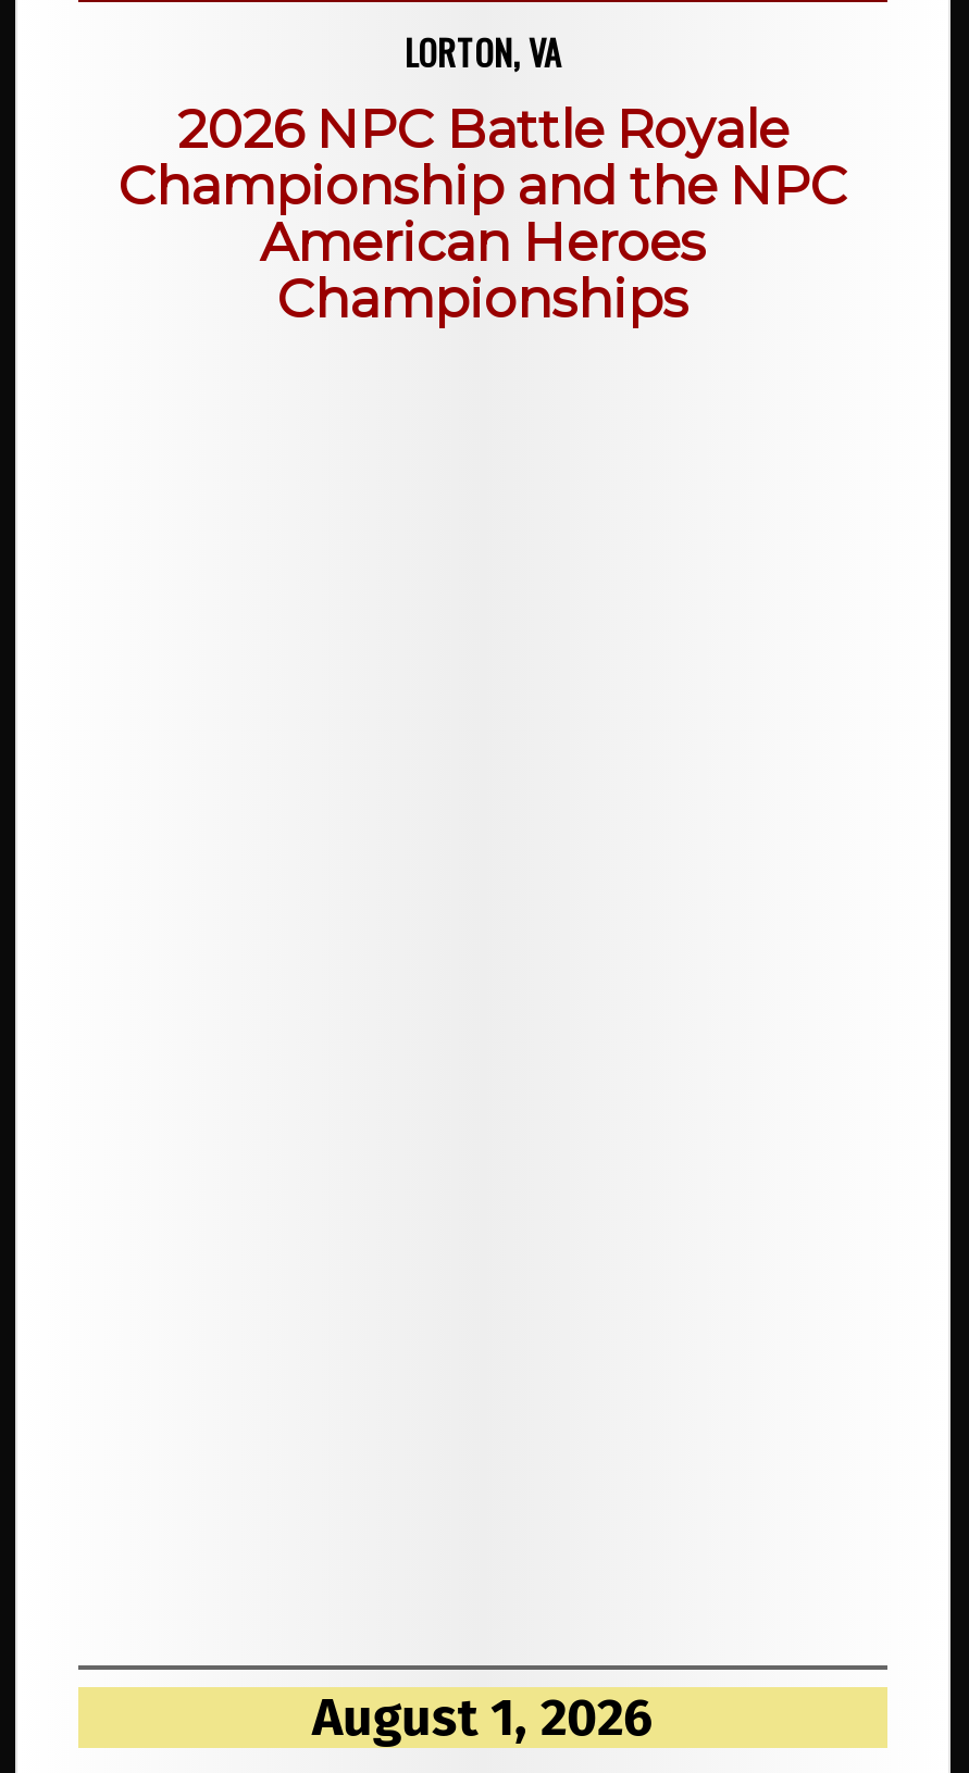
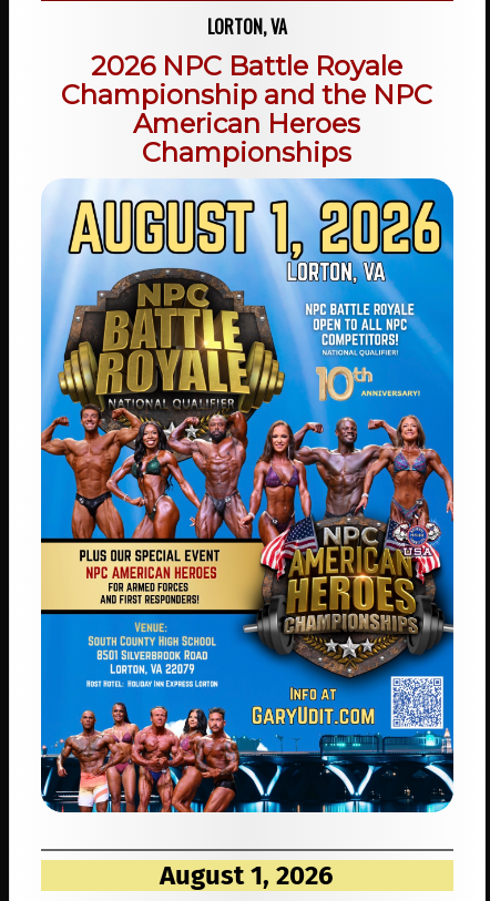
+ [image]
